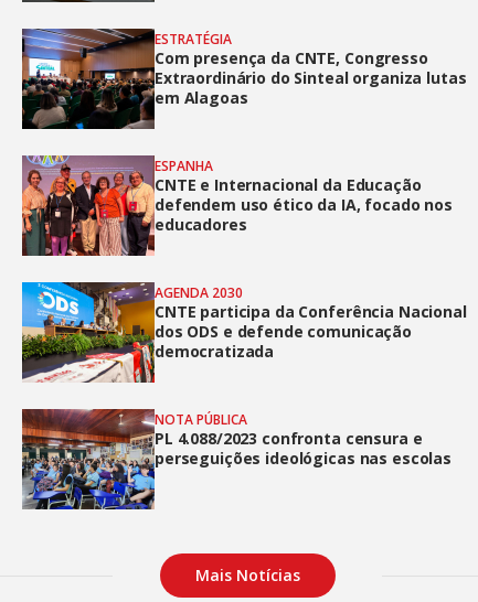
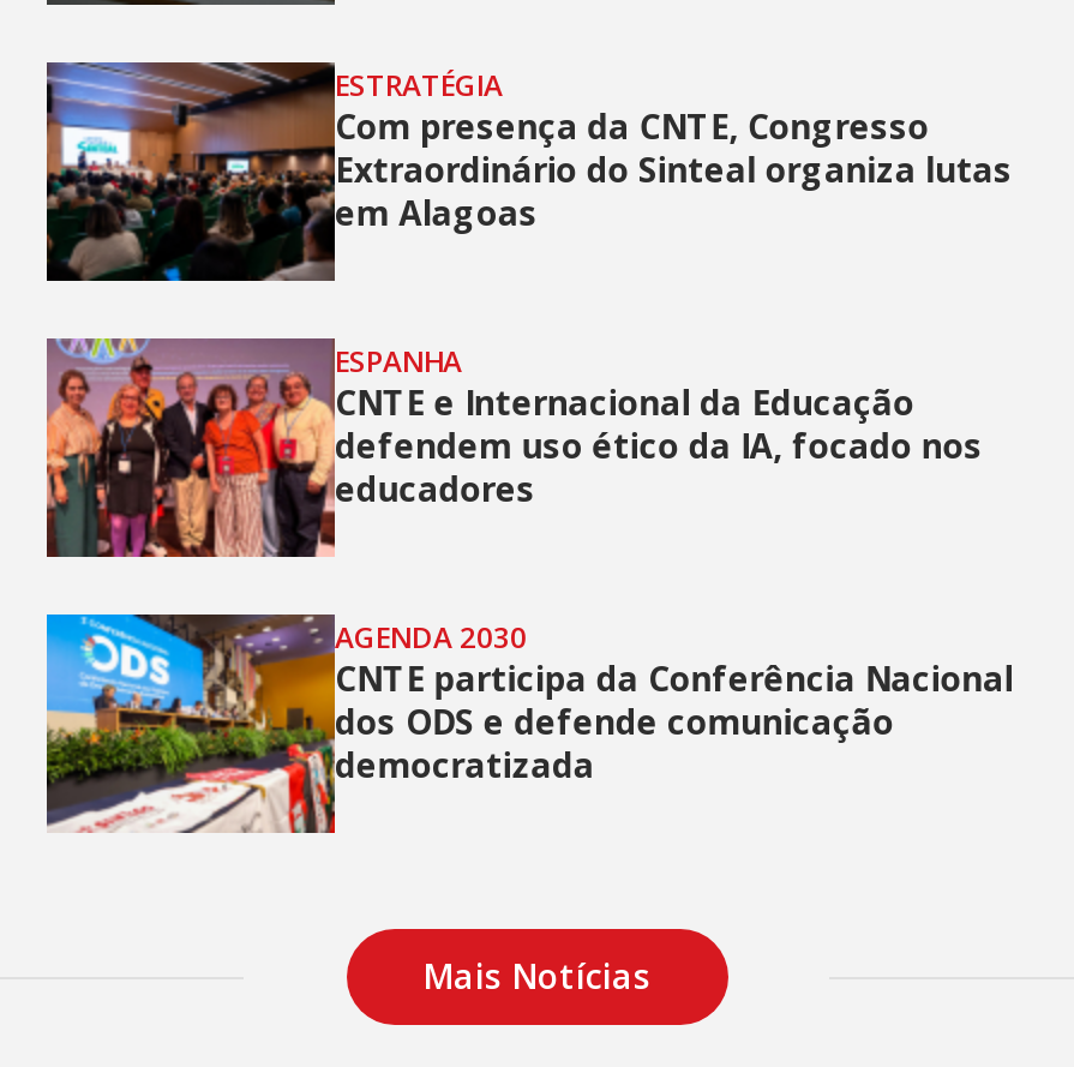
- [image]
- NOTA PÚBLICA
- PL 4.088/2023 confronta censura e
- perseguições ideológicas nas escolas
